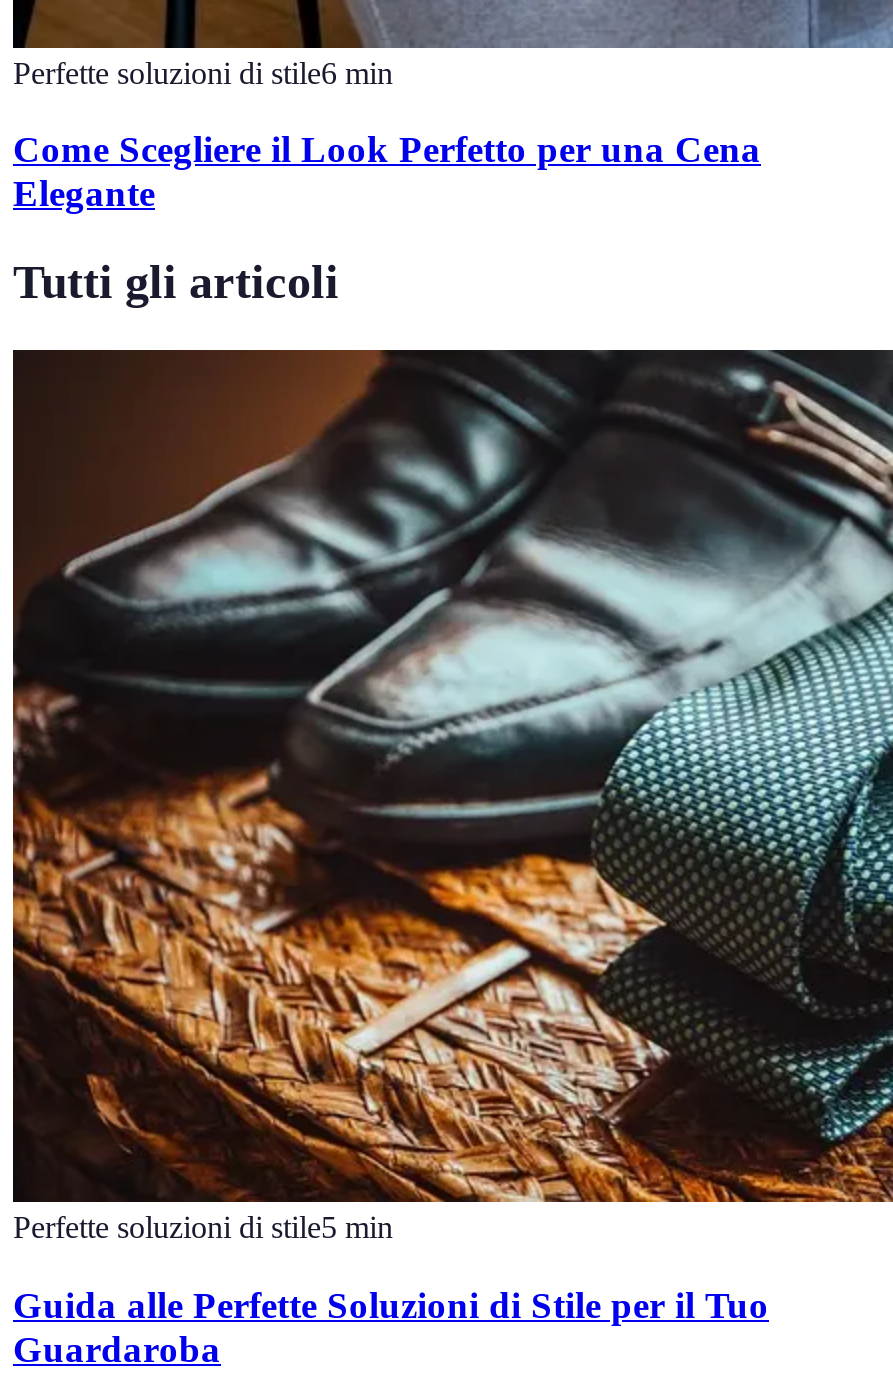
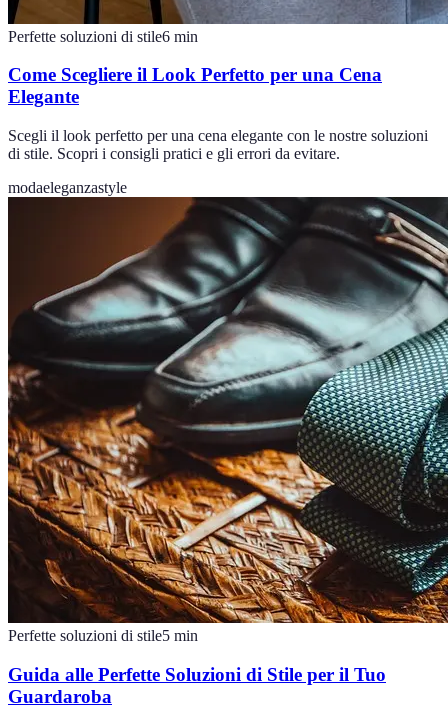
- Tutti gli articoli
+ Scegli il look perfetto per una cena elegante con le nostre soluzioni
+ di stile. Scopri i consigli pratici e gli errori da evitare.
+ modaeleganzastyle
